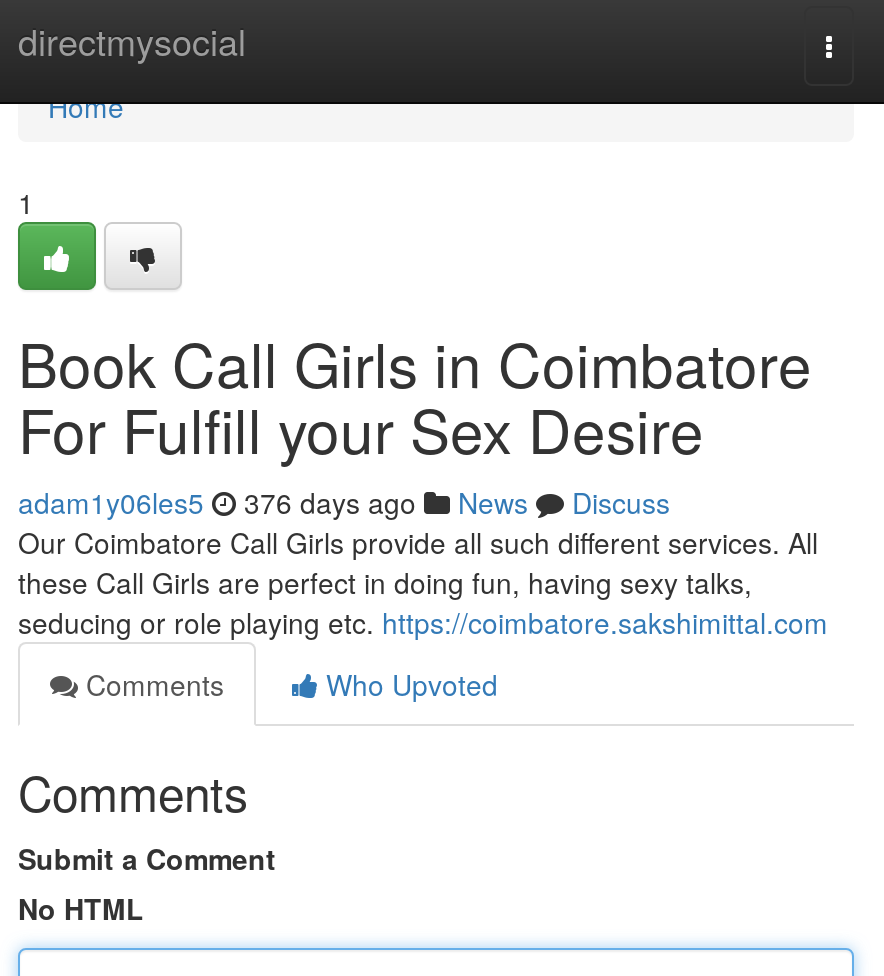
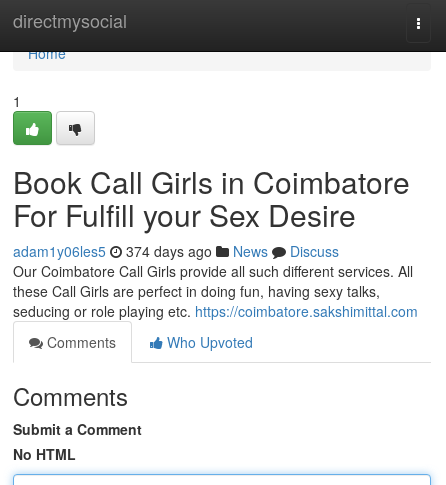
- adam1y06les5 376 days ago News Discuss
+ adam1y06les5 374 days ago News Discuss
